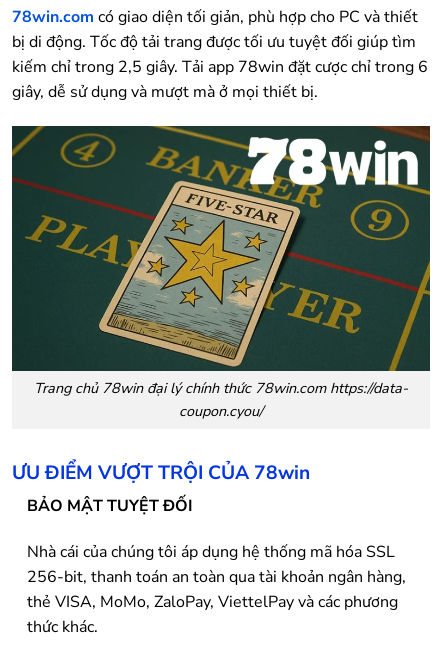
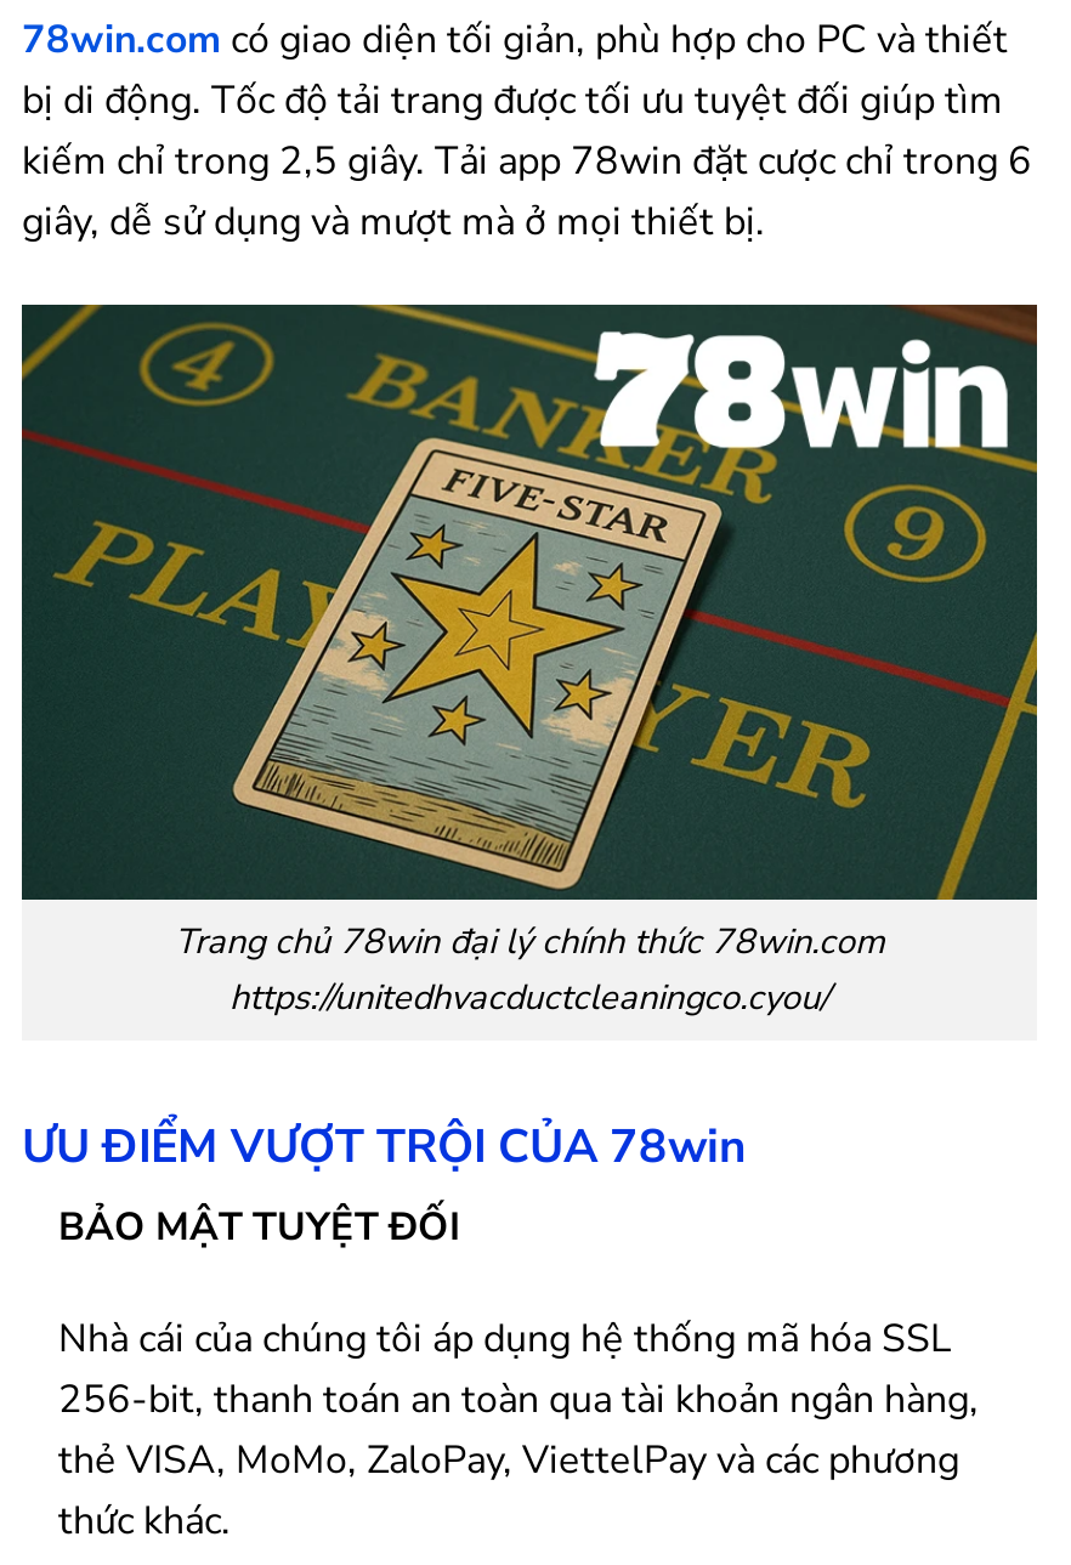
- Trang chủ 78win đại lý chính thức 78win.com https://data-
- coupon.cyou/
+ Trang chủ 78win đại lý chính thức 78win.com
+ https://unitedhvacductcleaningco.cyou/
